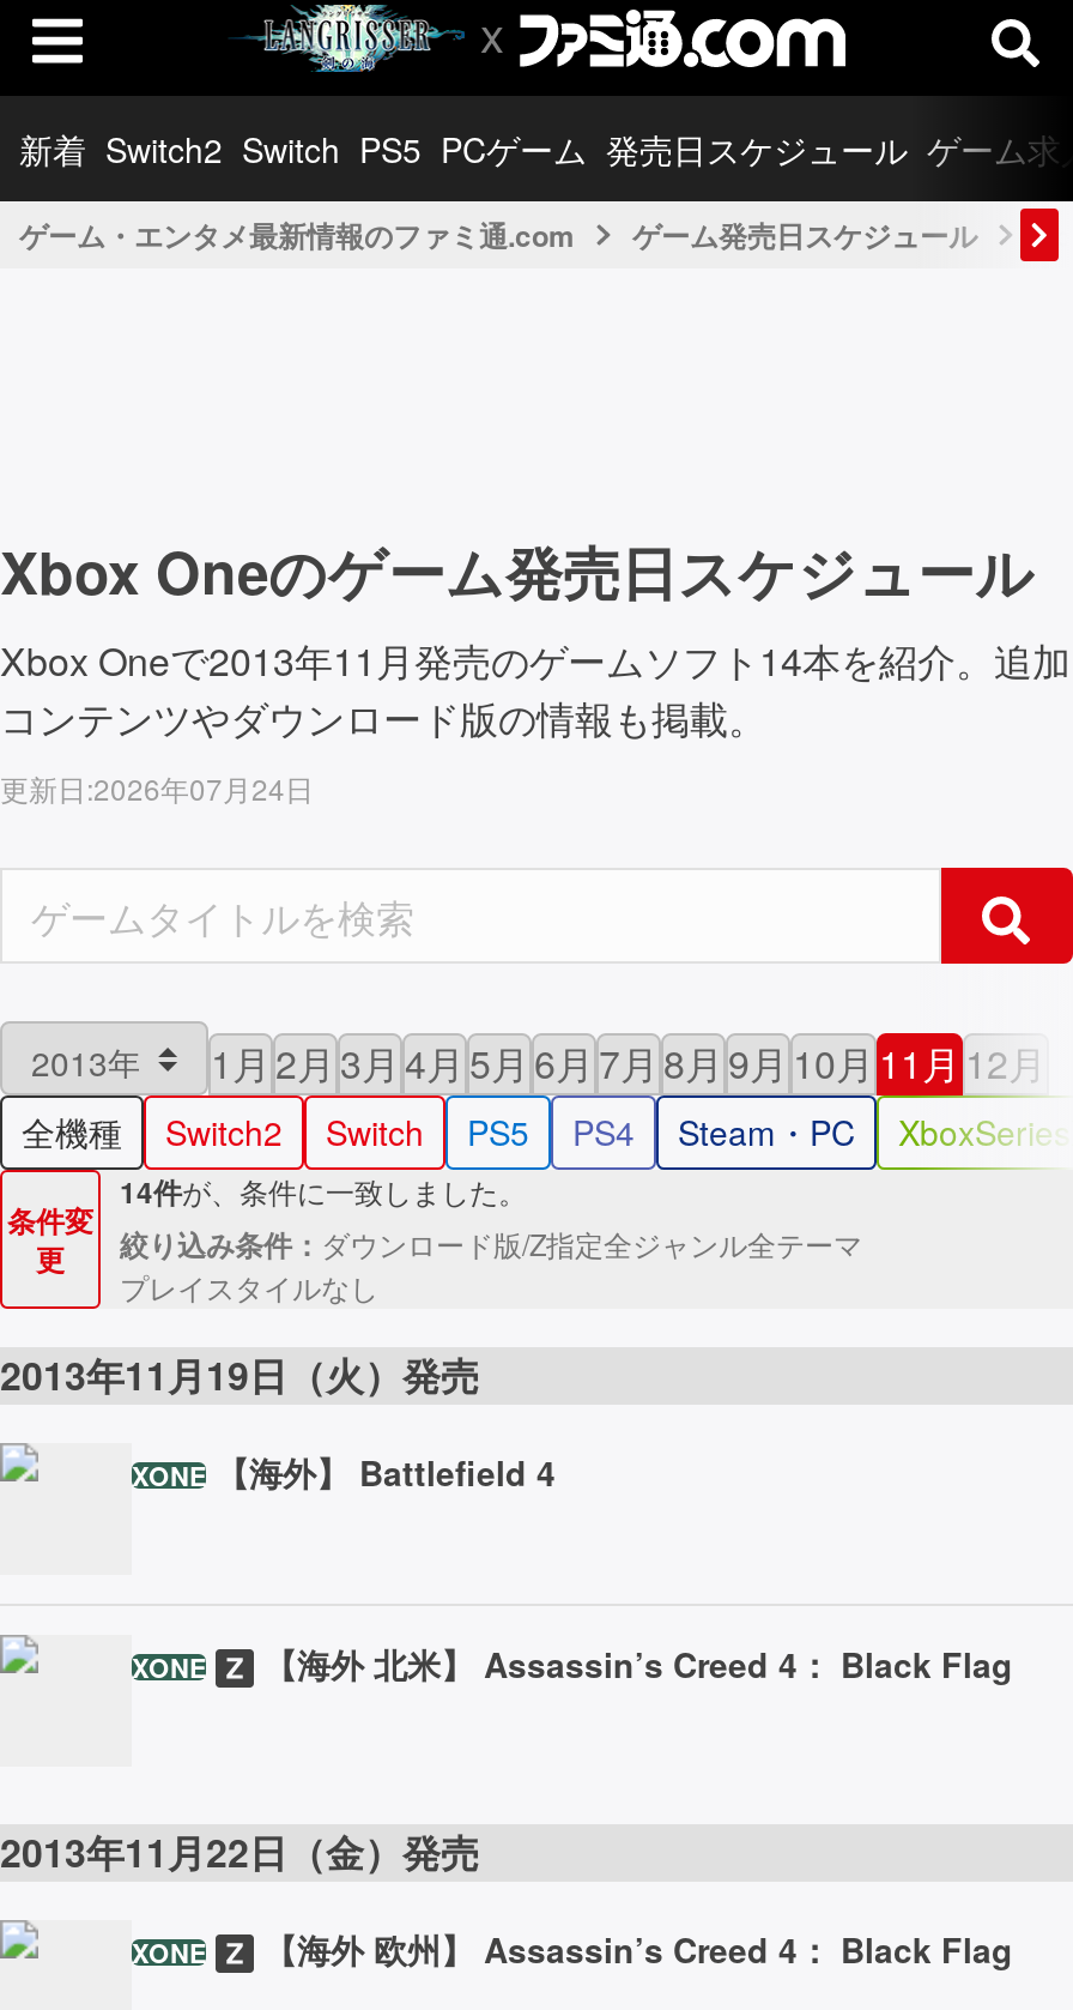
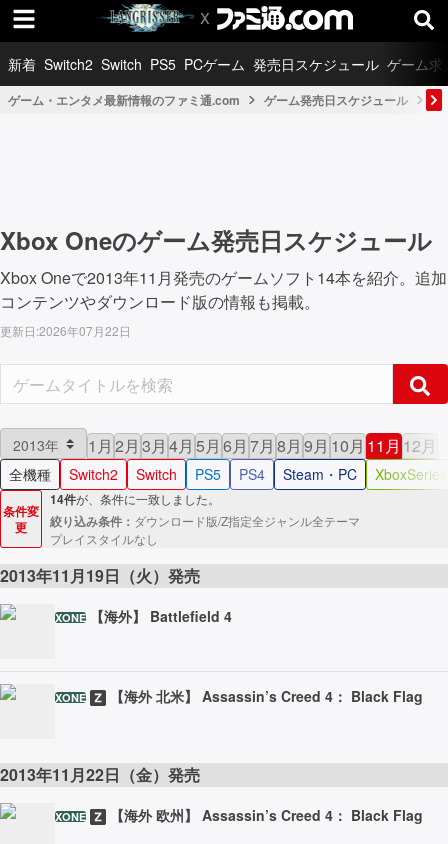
- 更新日: 2026年07月24日
+ 更新日: 2026年07月22日
